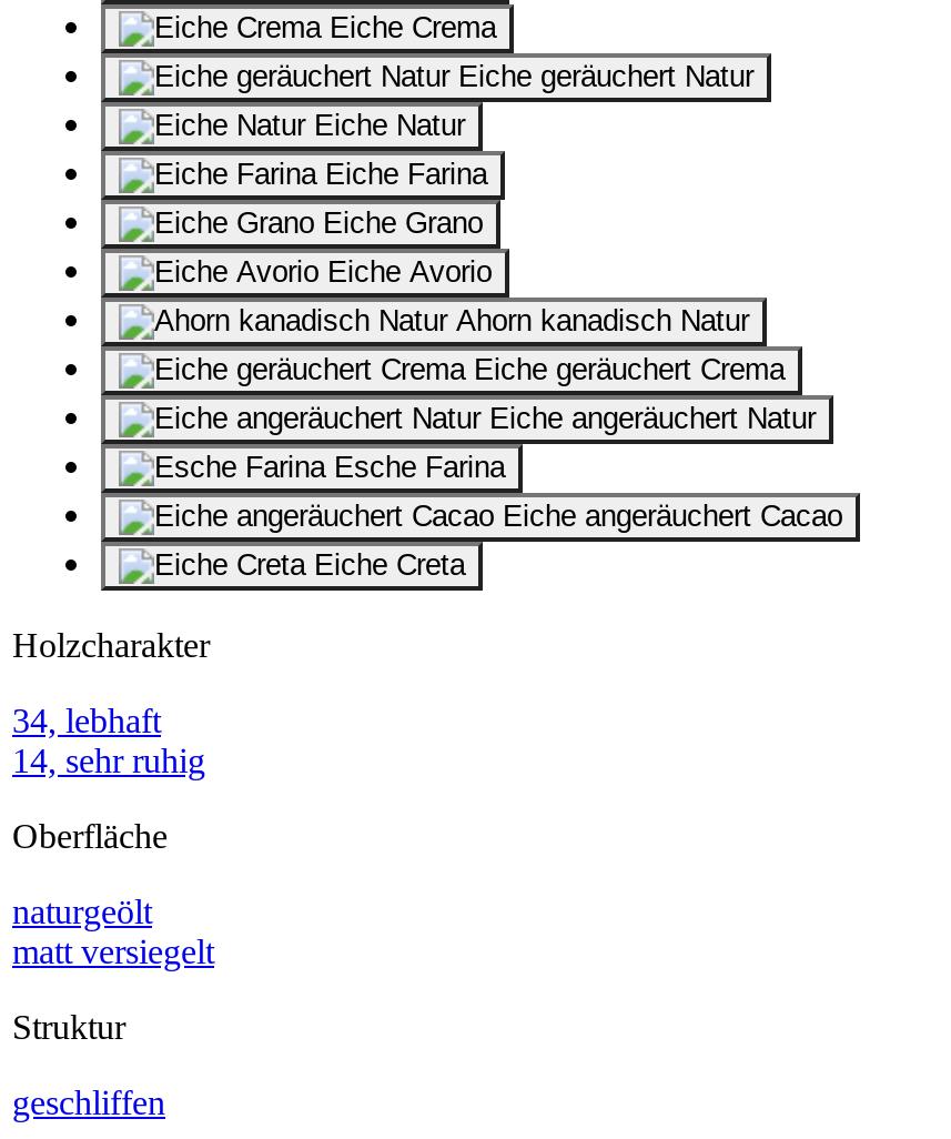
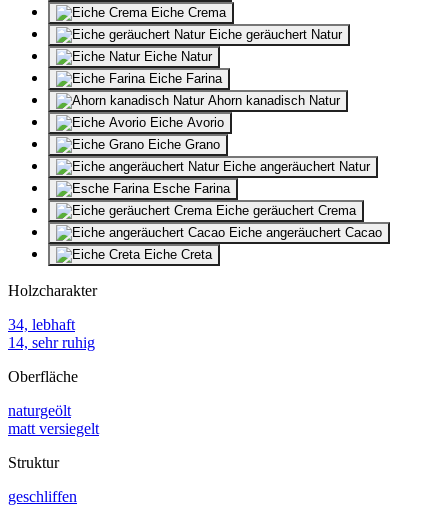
moved down: Eiche Avorio | Eiche Grano

moved up: Ahorn kanadisch Natur

moved down: Eiche geräuchert Crema

moved up: Eiche angeräuchert Natur | Esche Farina
